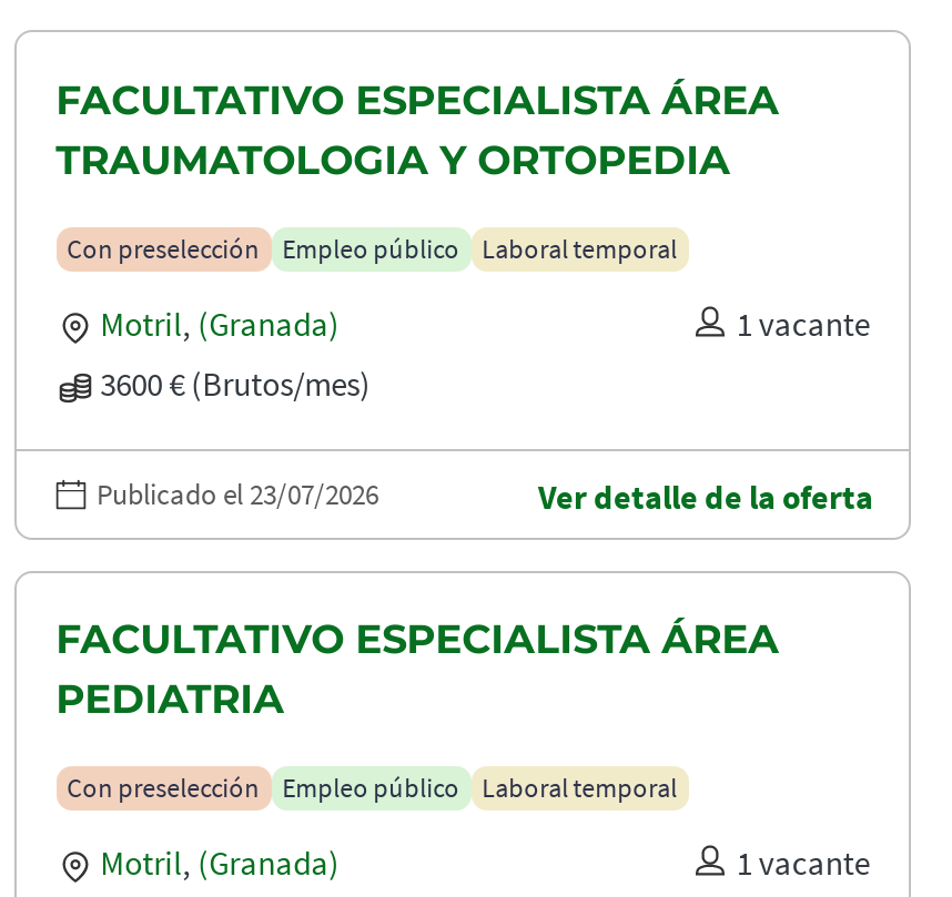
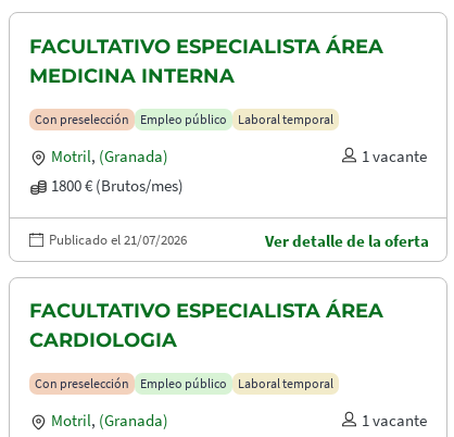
- TRAUMATOLOGIA Y ORTOPEDIA
+ MEDICINA INTERNA

- 3600 € (Brutos/mes)
+ 1800 € (Brutos/mes)

- Publicado el 23/07/2026
+ Publicado el 21/07/2026

- PEDIATRIA
+ CARDIOLOGIA
